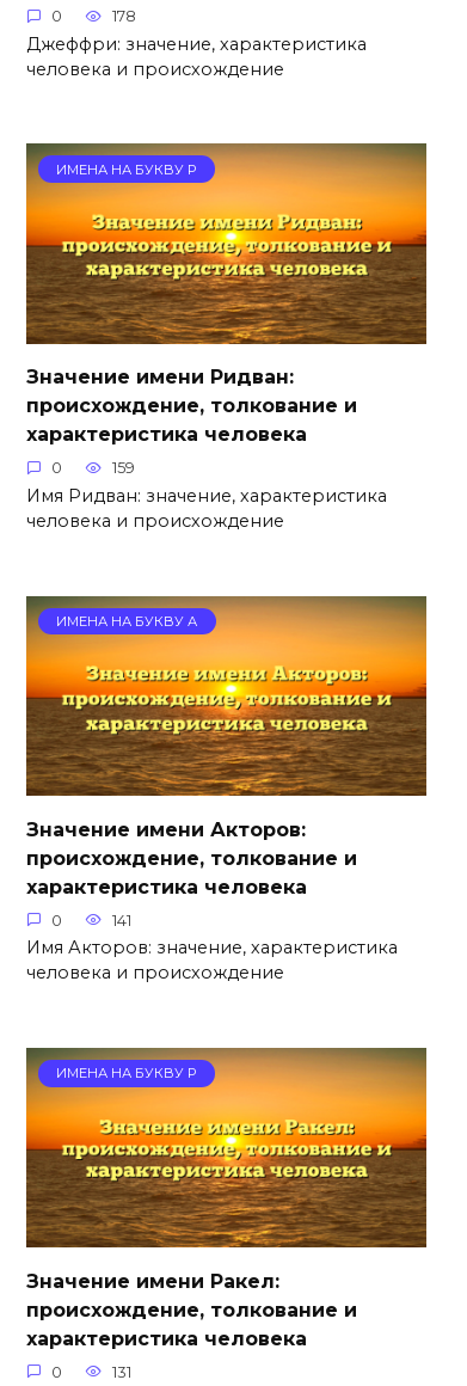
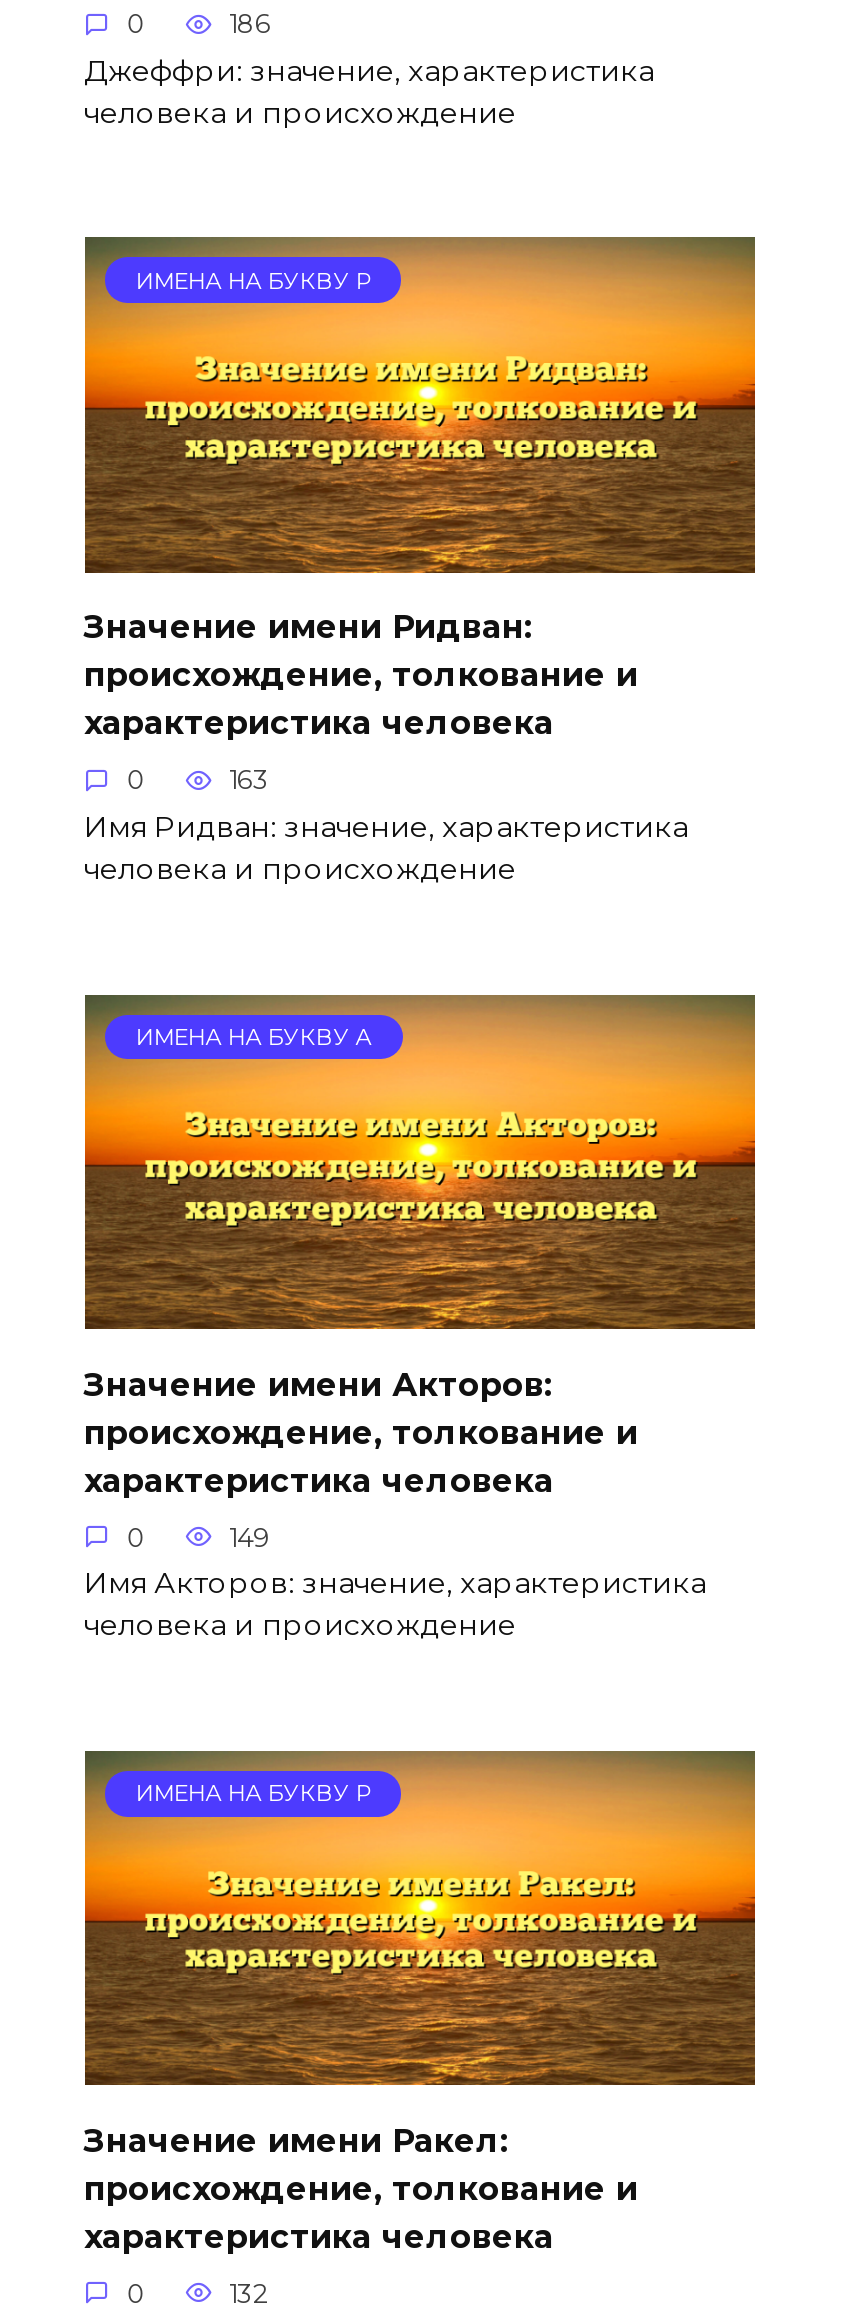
- 178
+ 186

- 159
+ 163

- 141
+ 149

- 131
+ 132
